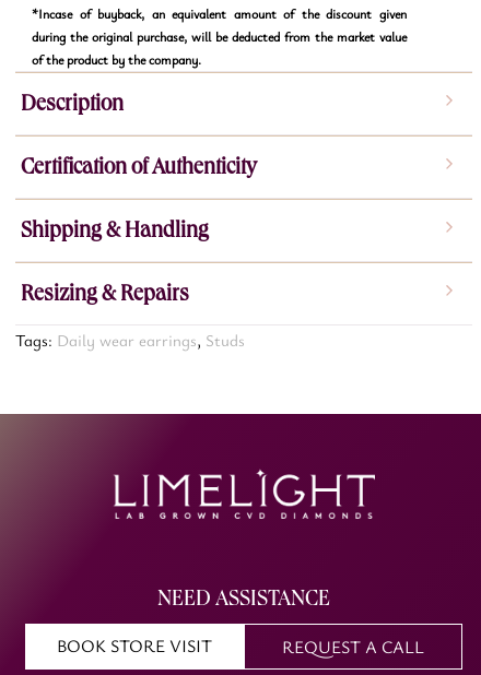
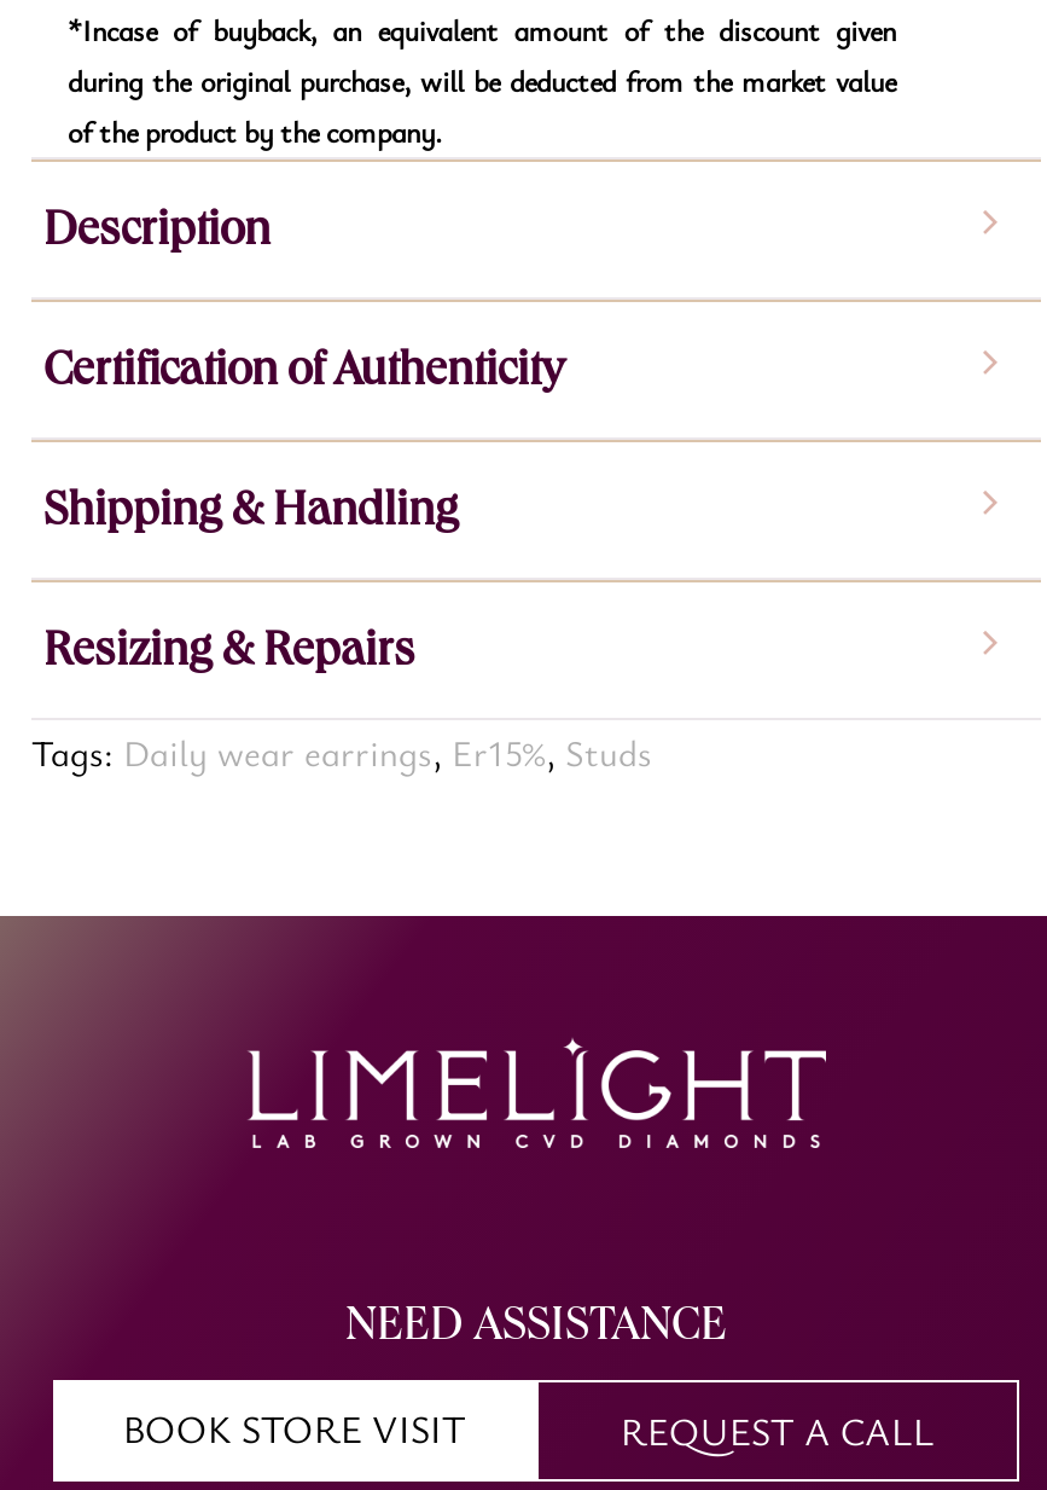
- Tags: Daily wear earrings, Studs
+ Tags: Daily wear earrings, Er15%, Studs
